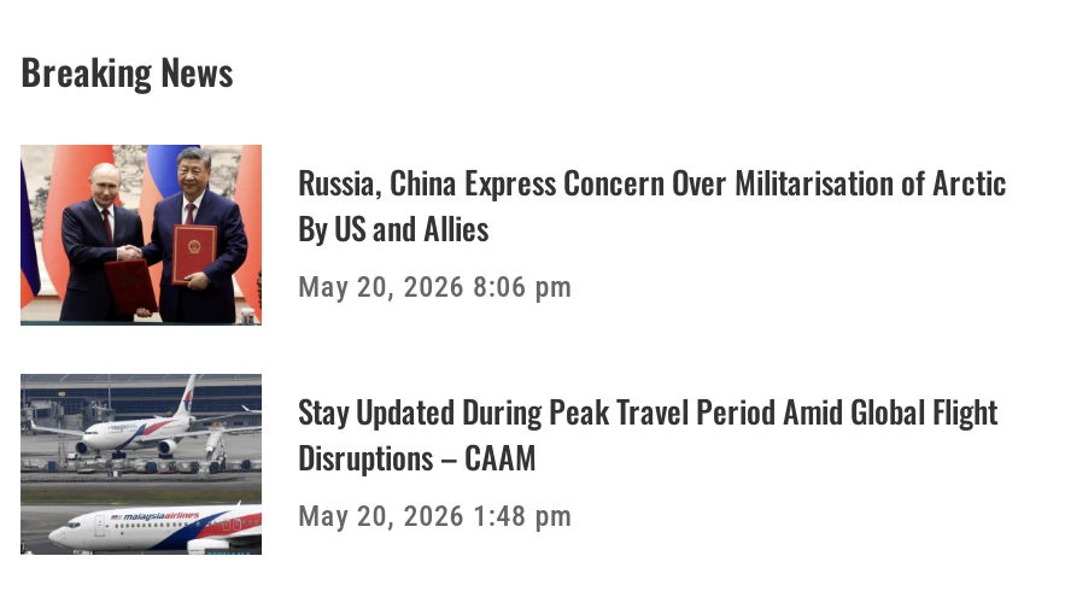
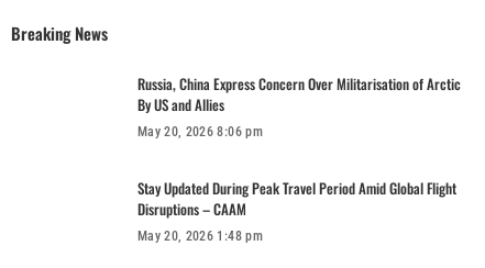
- [image]

- [image]
